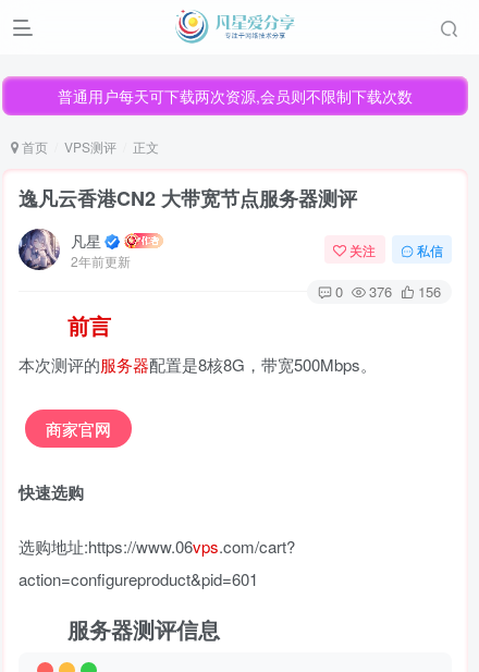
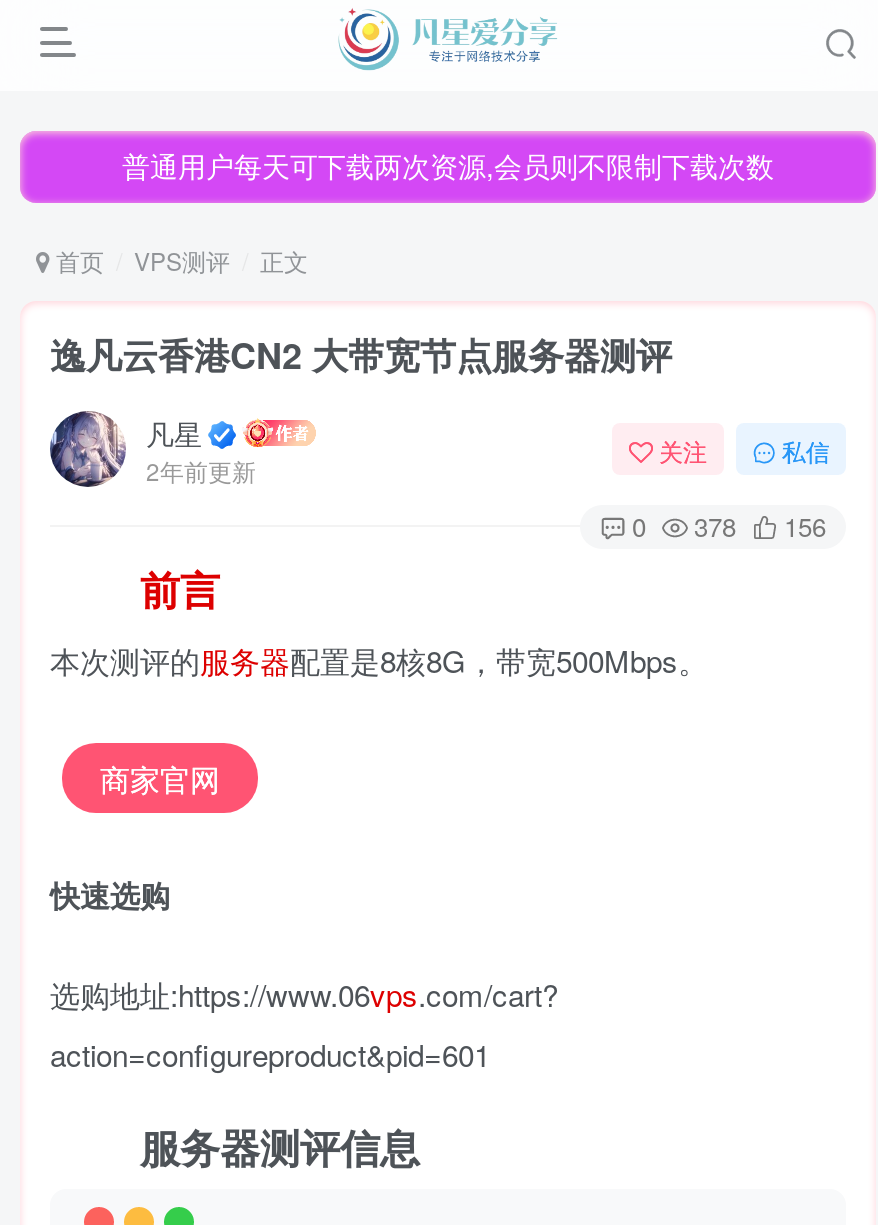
- 0 376 156
+ 0 378 156
